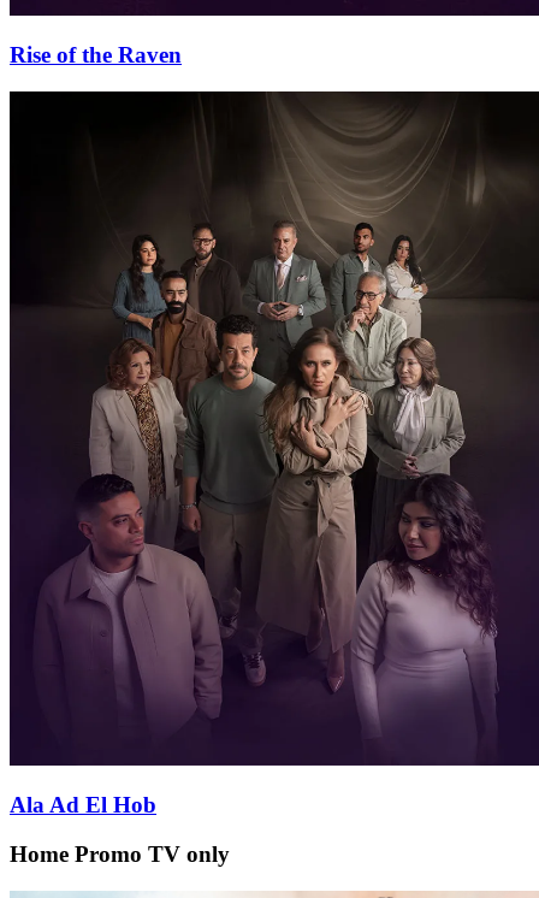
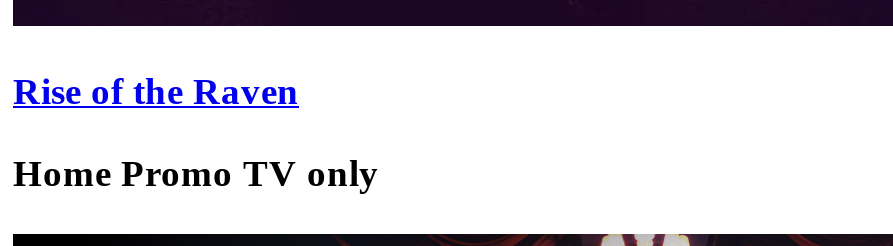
- [image]

- Ala Ad El Hob
